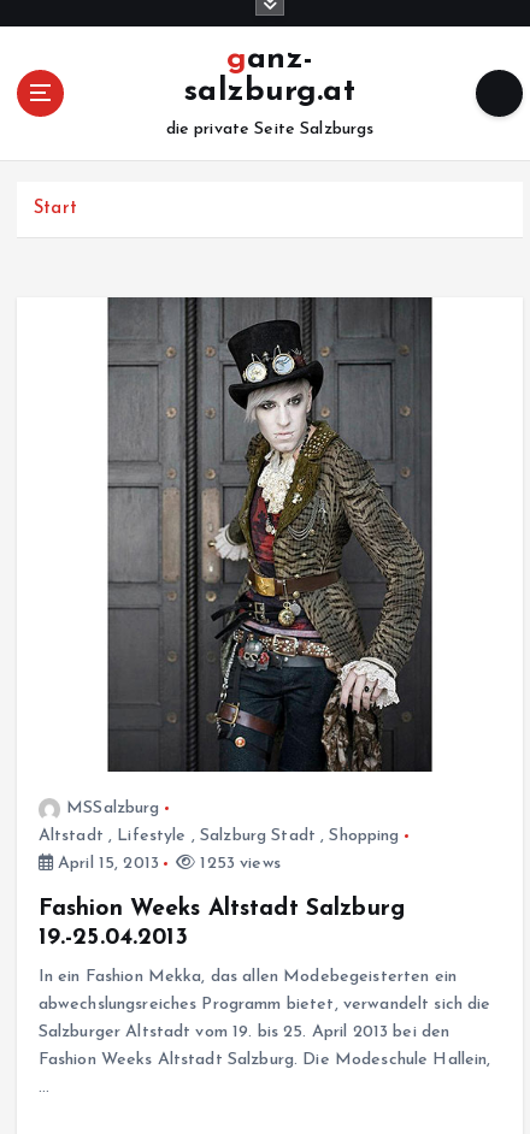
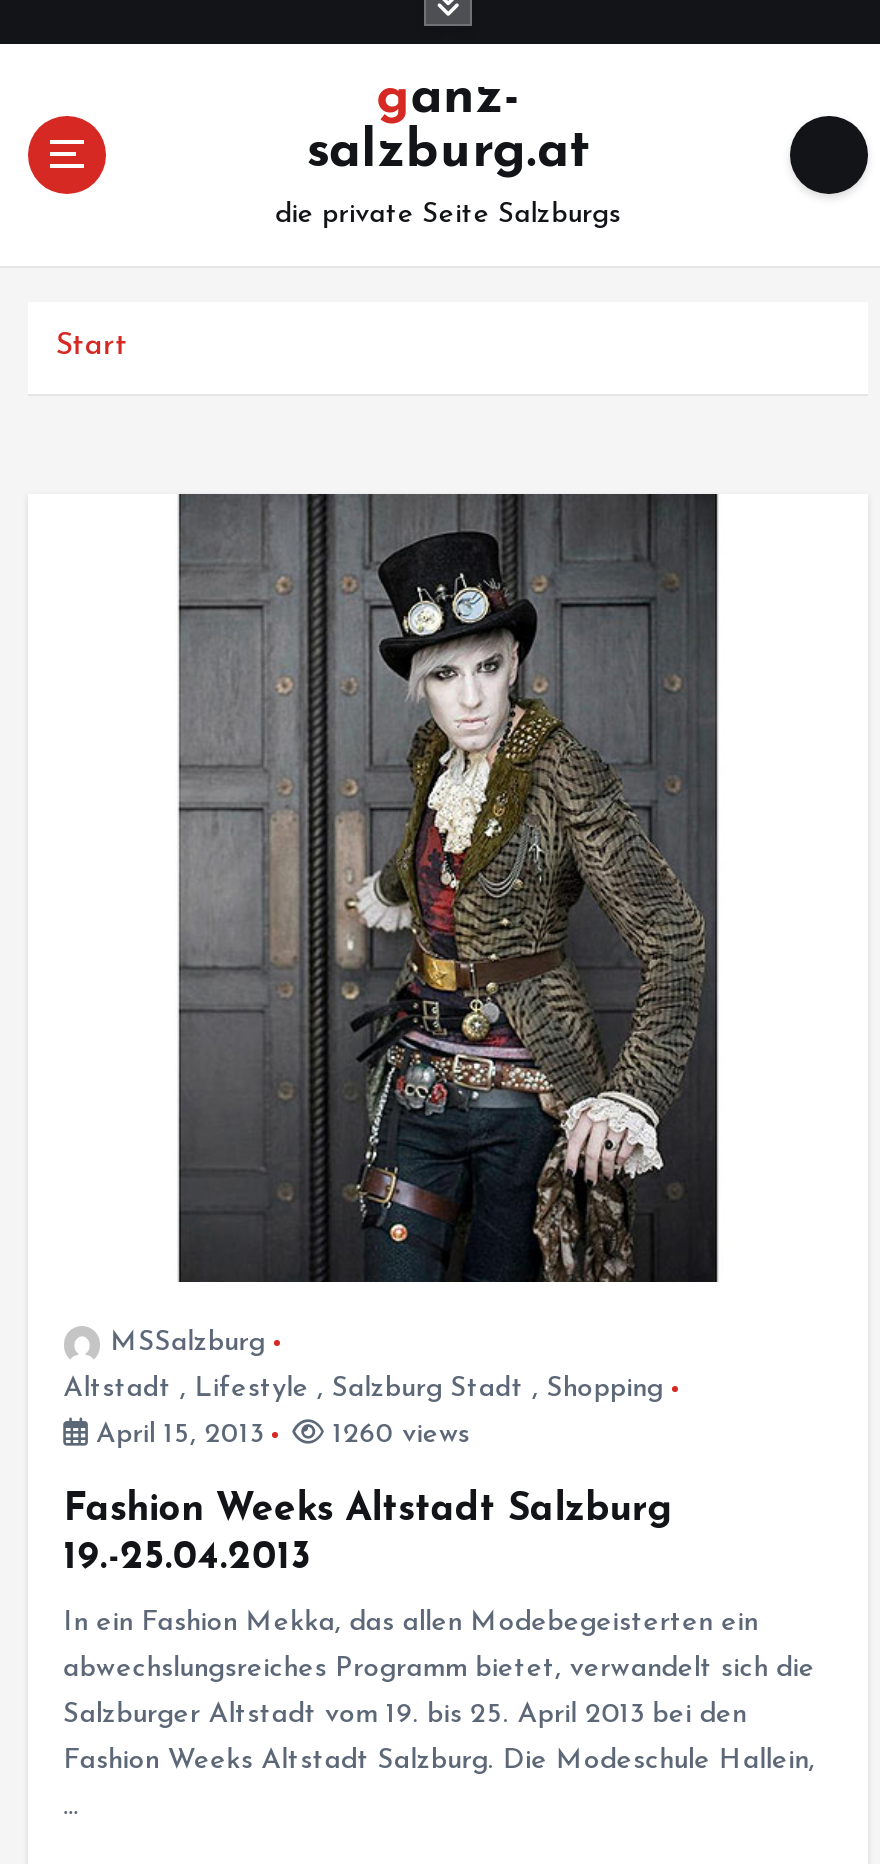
- 1253 views
+ 1260 views
